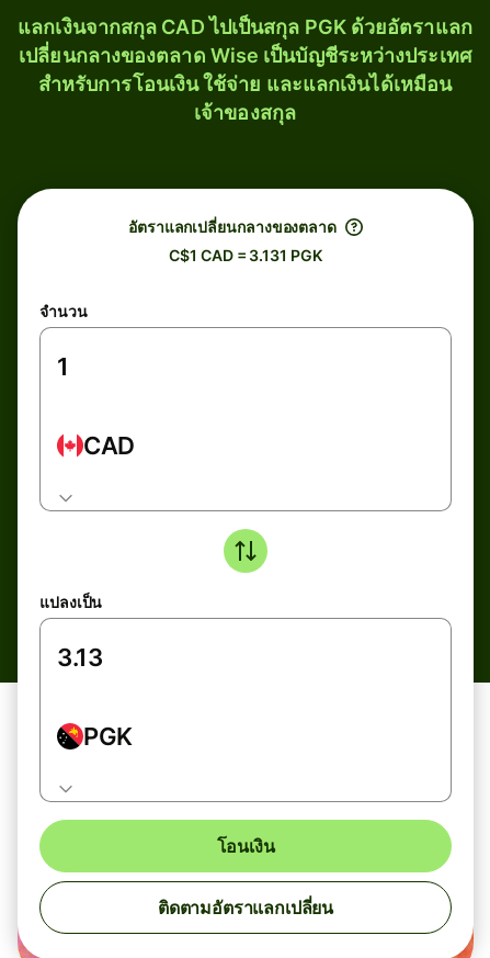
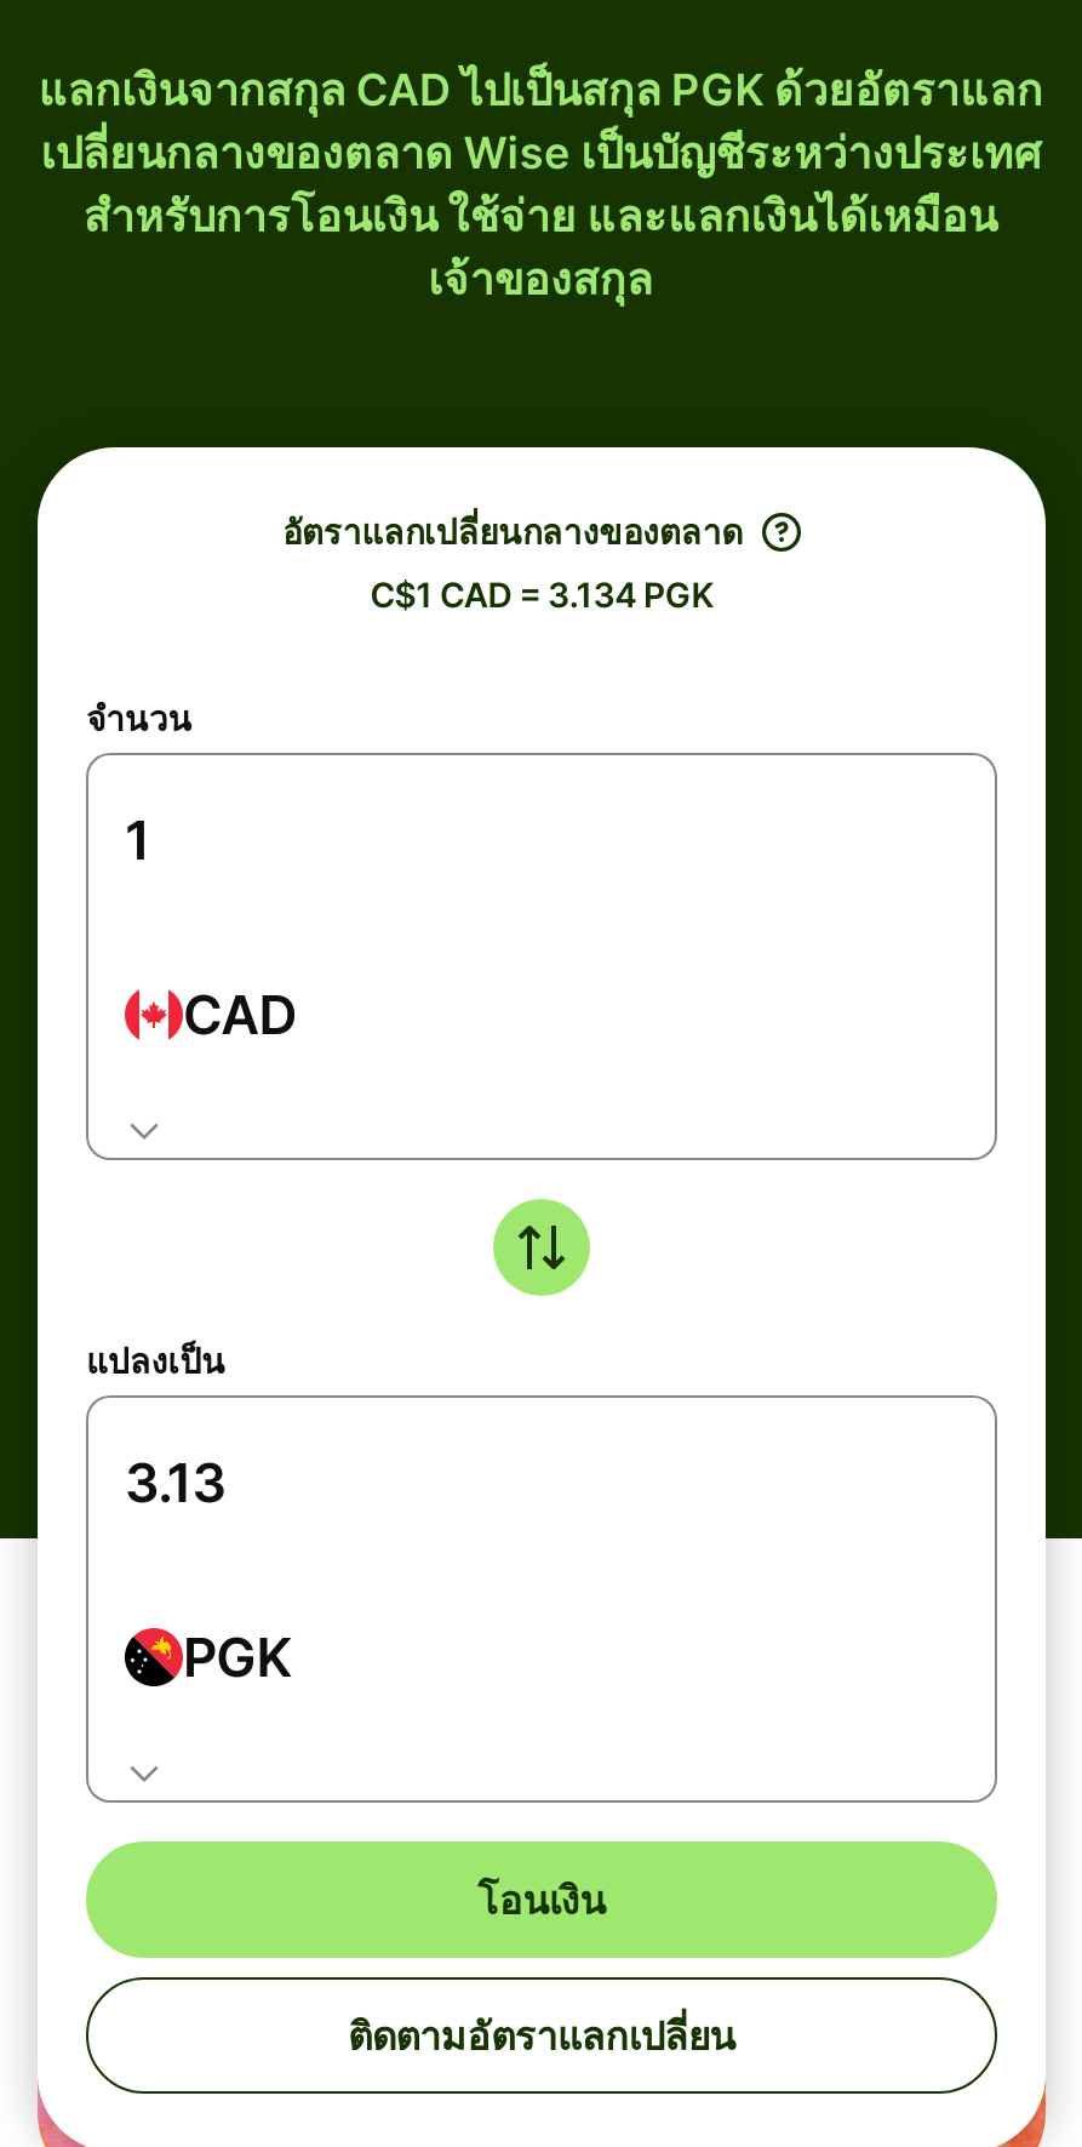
- C$1 CAD = 3.131 PGK
+ C$1 CAD = 3.134 PGK
